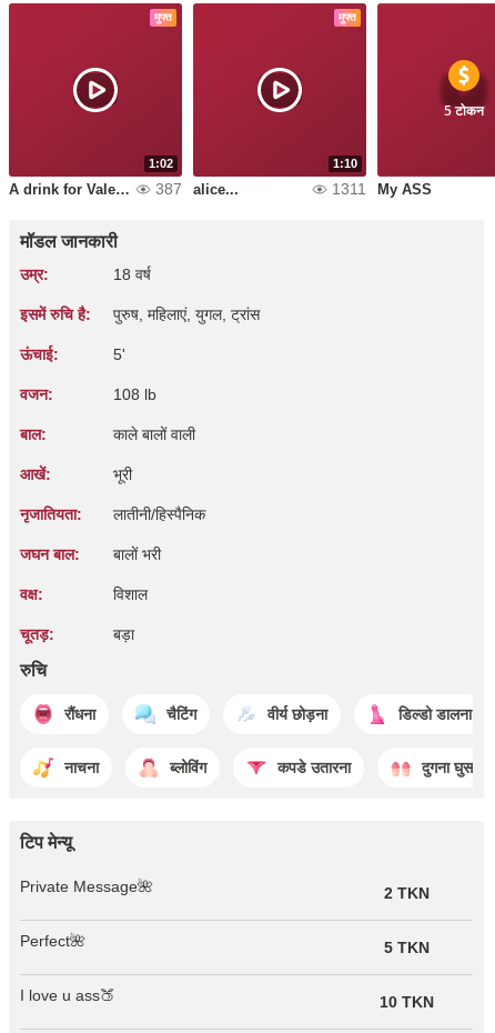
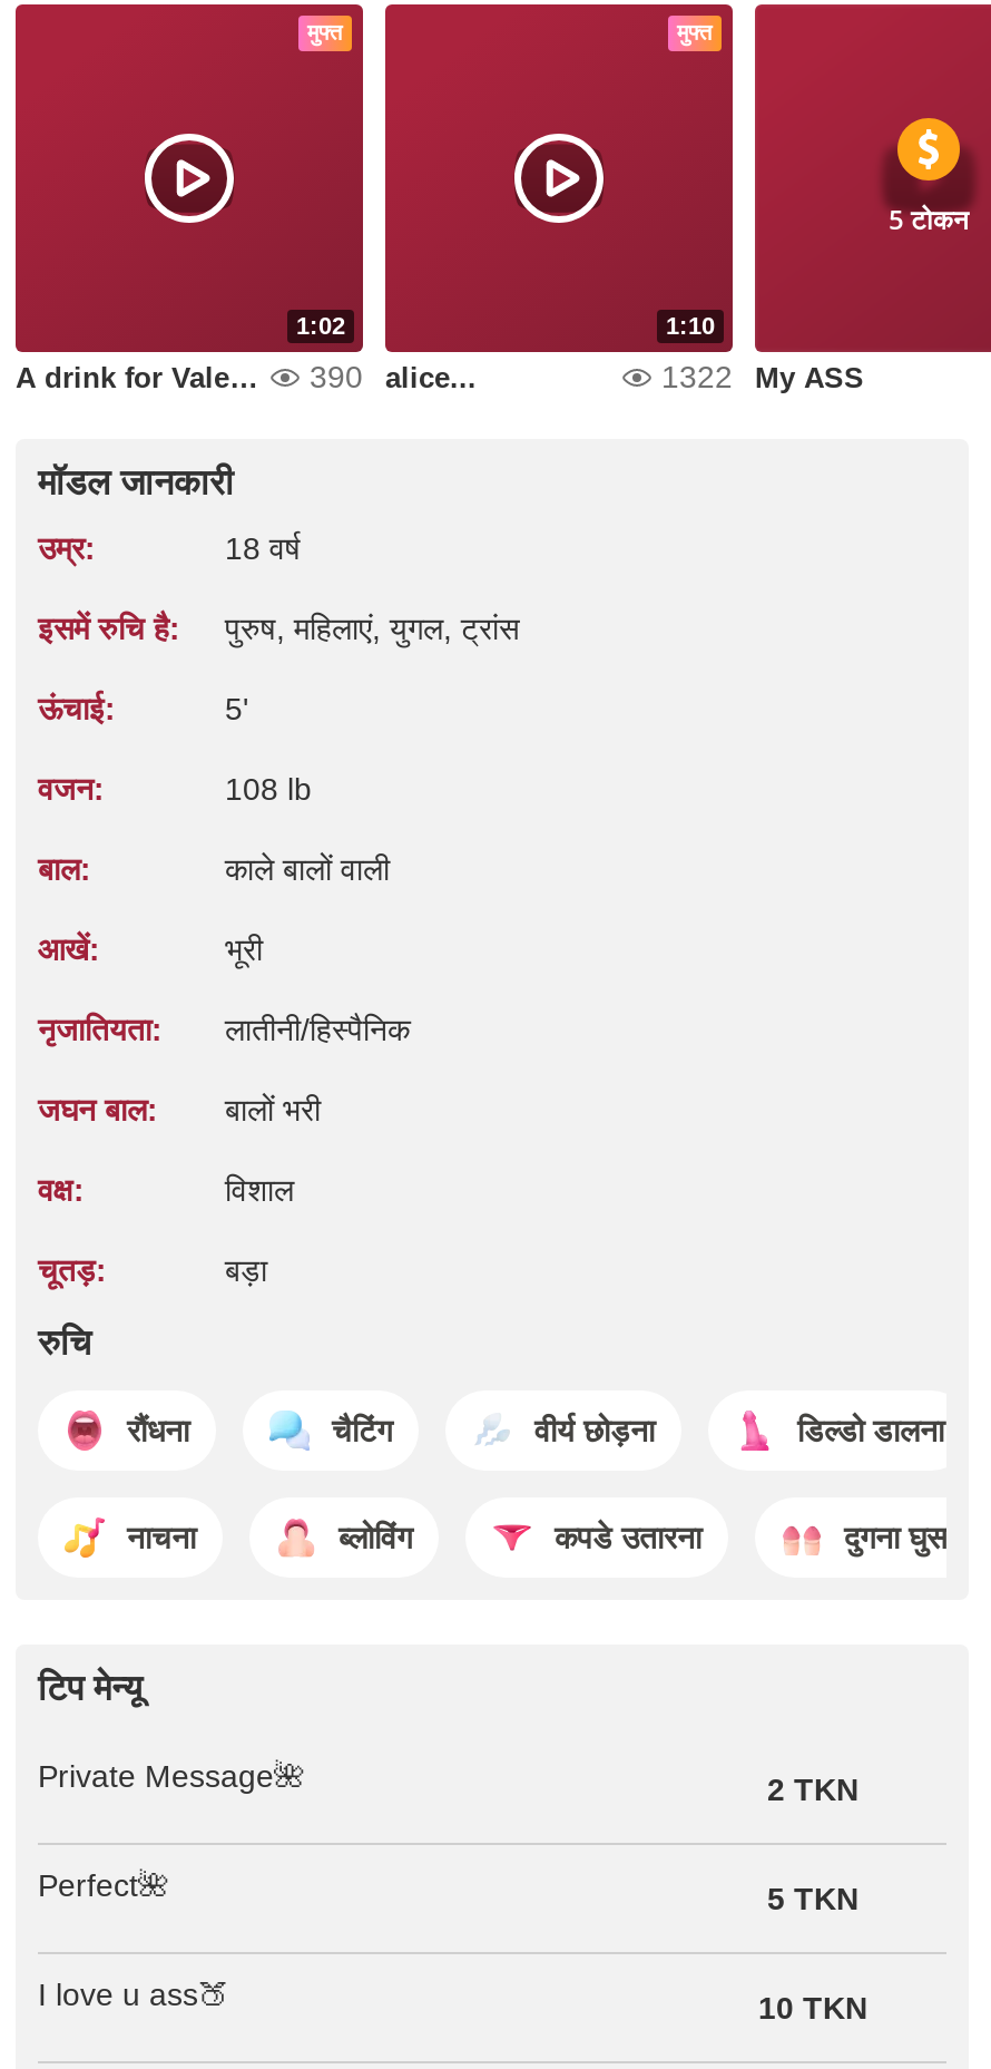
- 387
+ 390

- 1311 My ASS
+ 1322 My ASS
